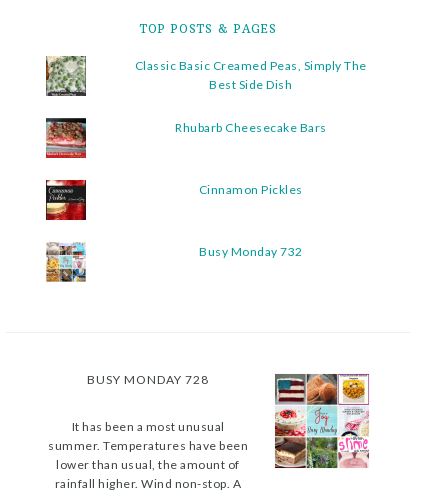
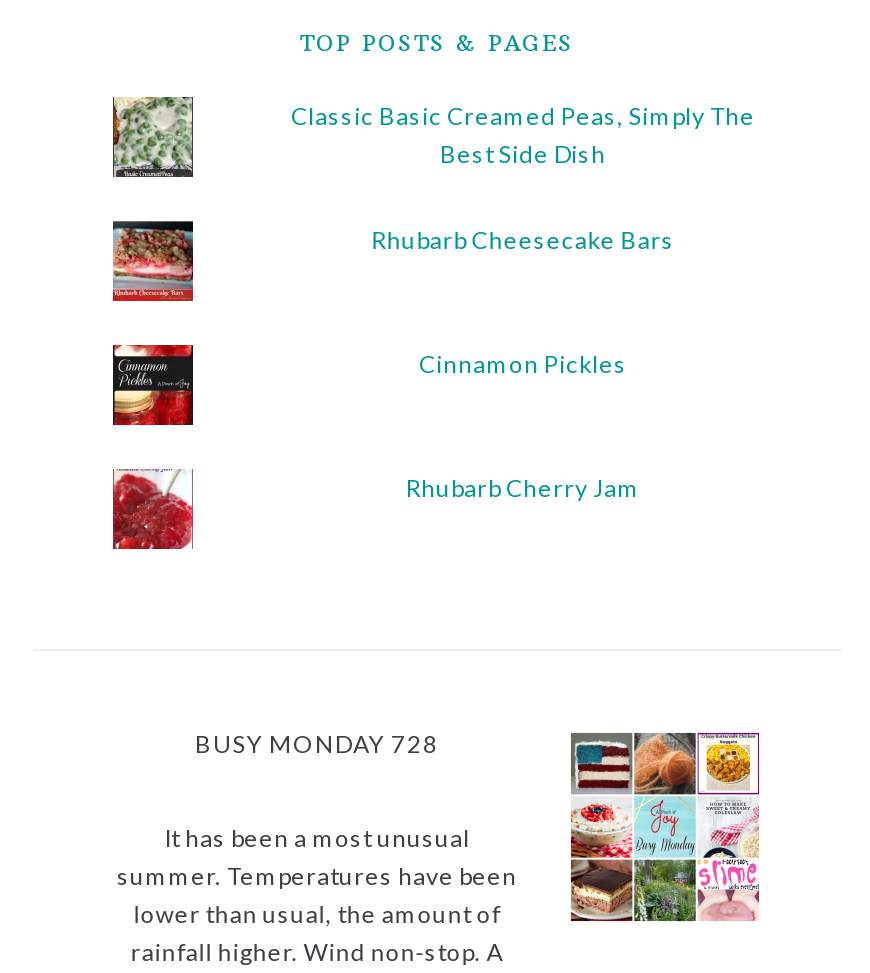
- [image]
+ [image]

- Busy Monday 732
+ Rhubarb Cherry Jam
